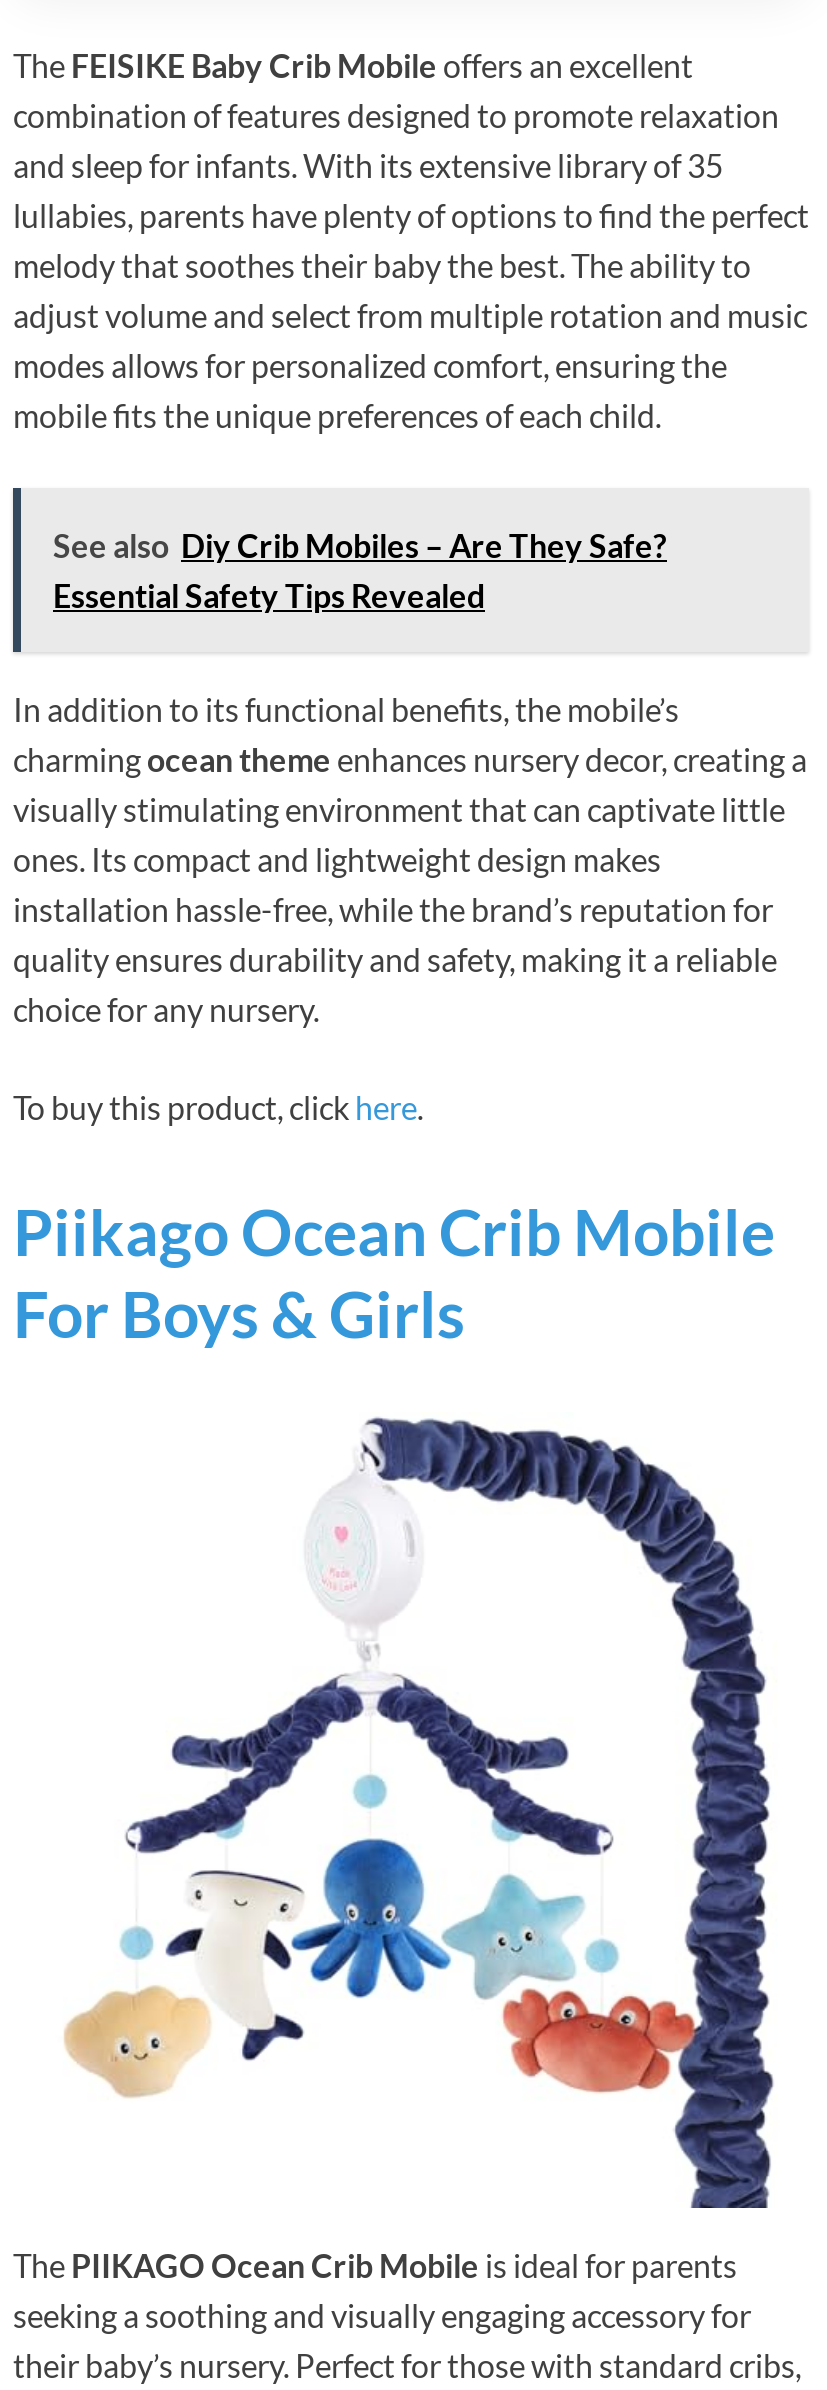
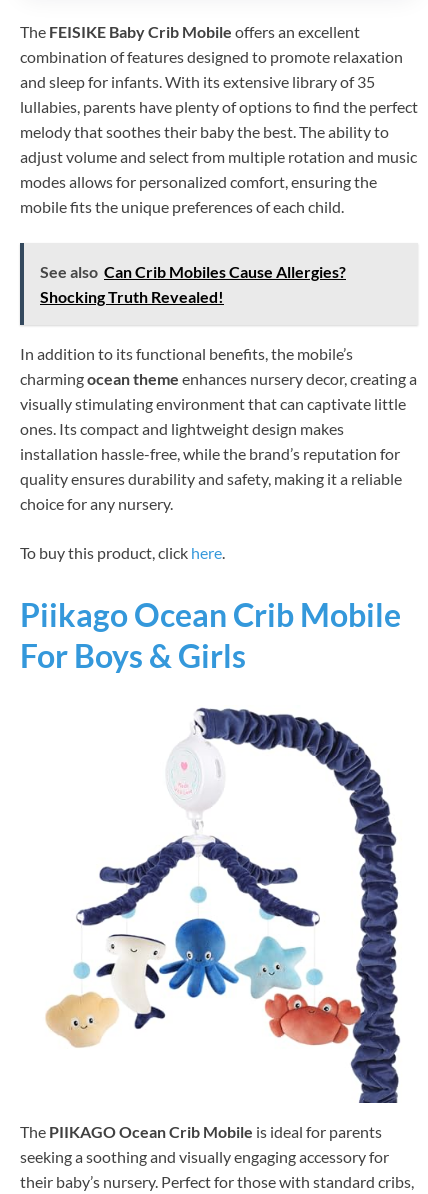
- See also Diy Crib Mobiles – Are They Safe?
- Essential Safety Tips Revealed
+ See also Can Crib Mobiles Cause Allergies?
+ Shocking Truth Revealed!
